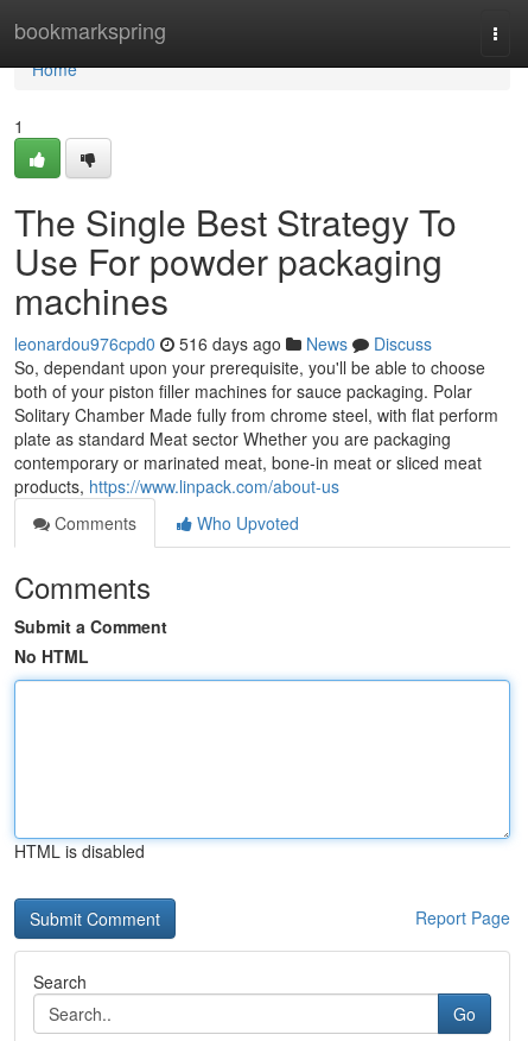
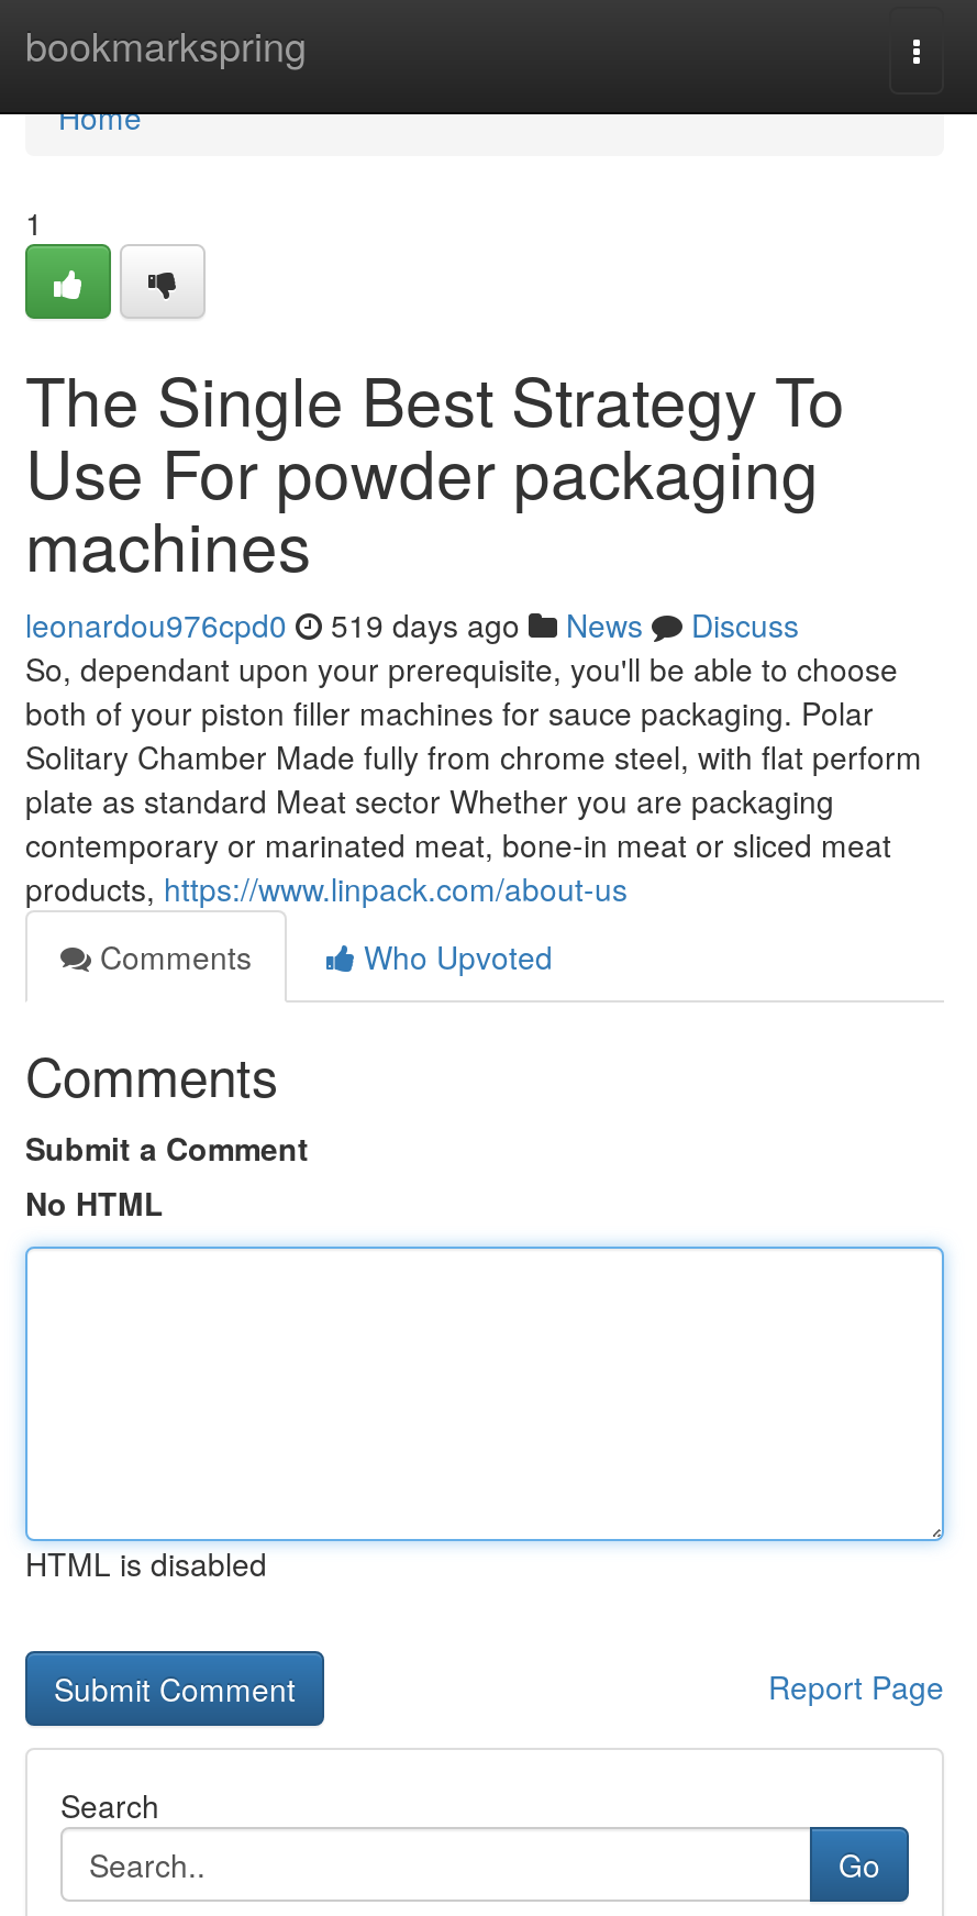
- leonardou976cpd0 516 days ago News Discuss
+ leonardou976cpd0 519 days ago News Discuss
